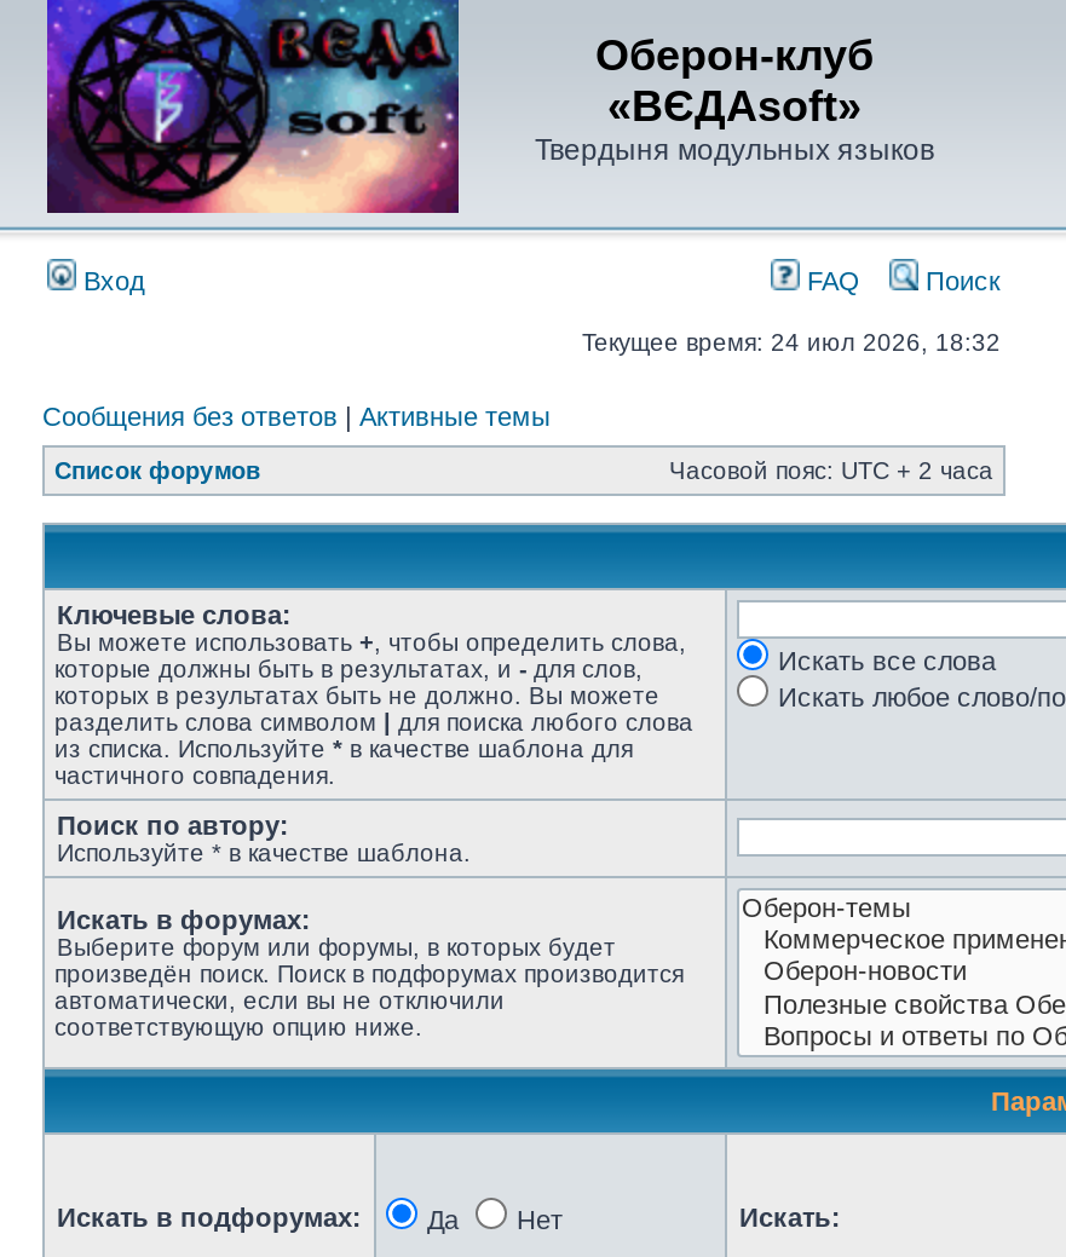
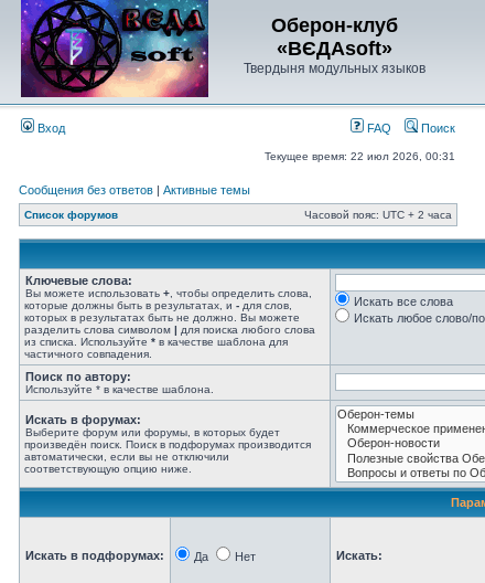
- Текущее время: 24 июл 2026, 18:32
+ Текущее время: 22 июл 2026, 00:31
